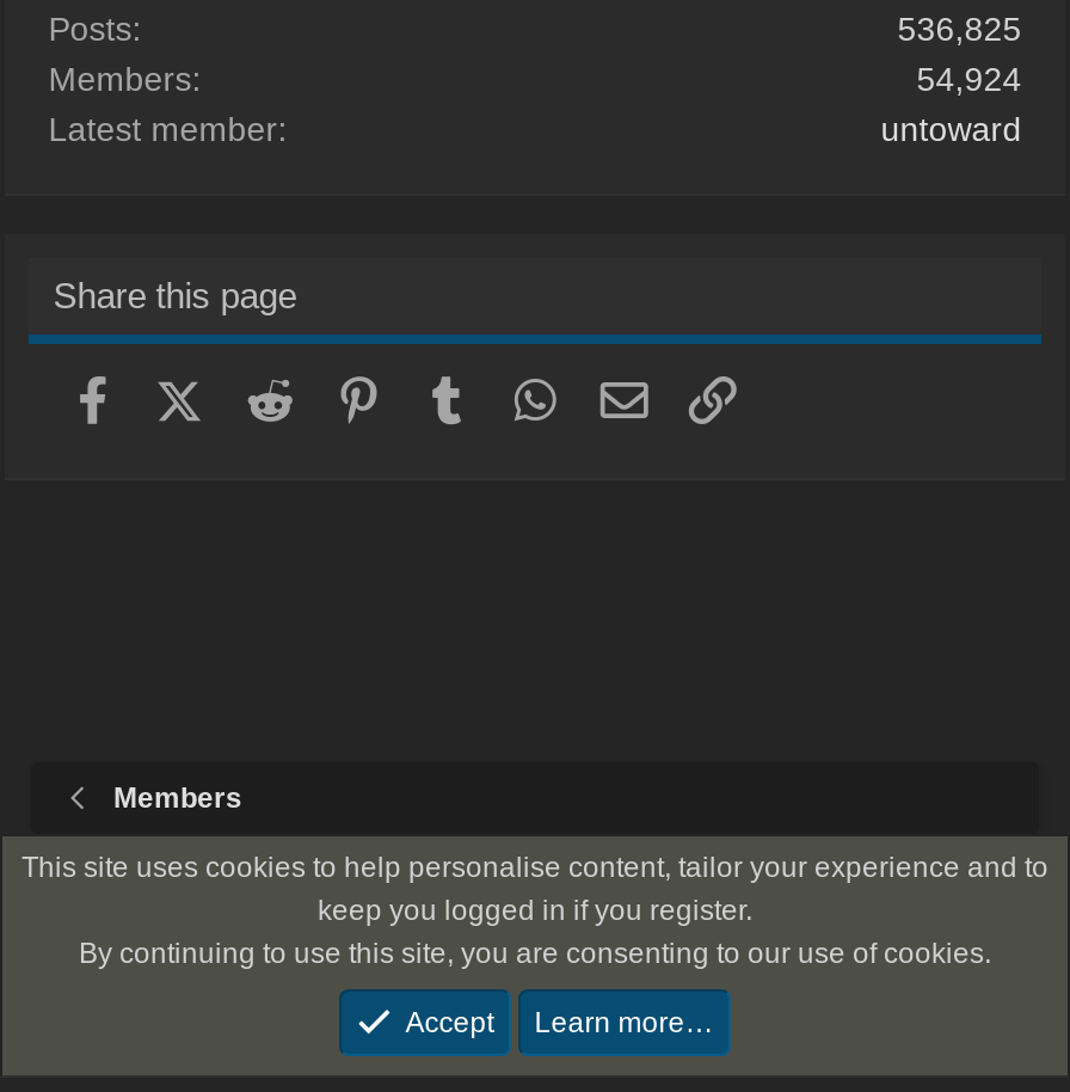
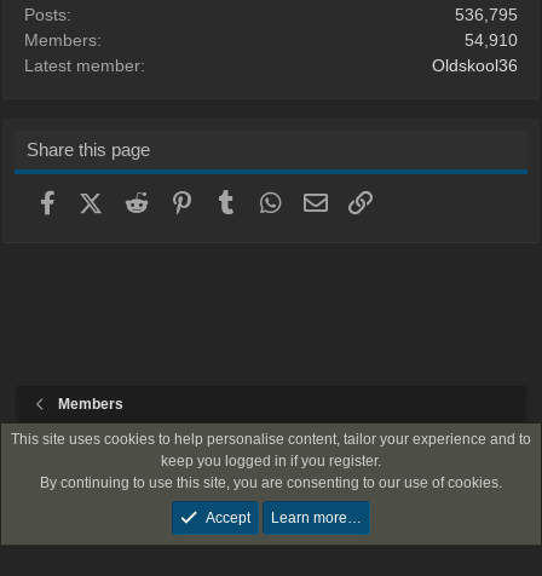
- 536,825
+ 536,795

- 54,924
+ 54,910

- untoward
+ Oldskool36
